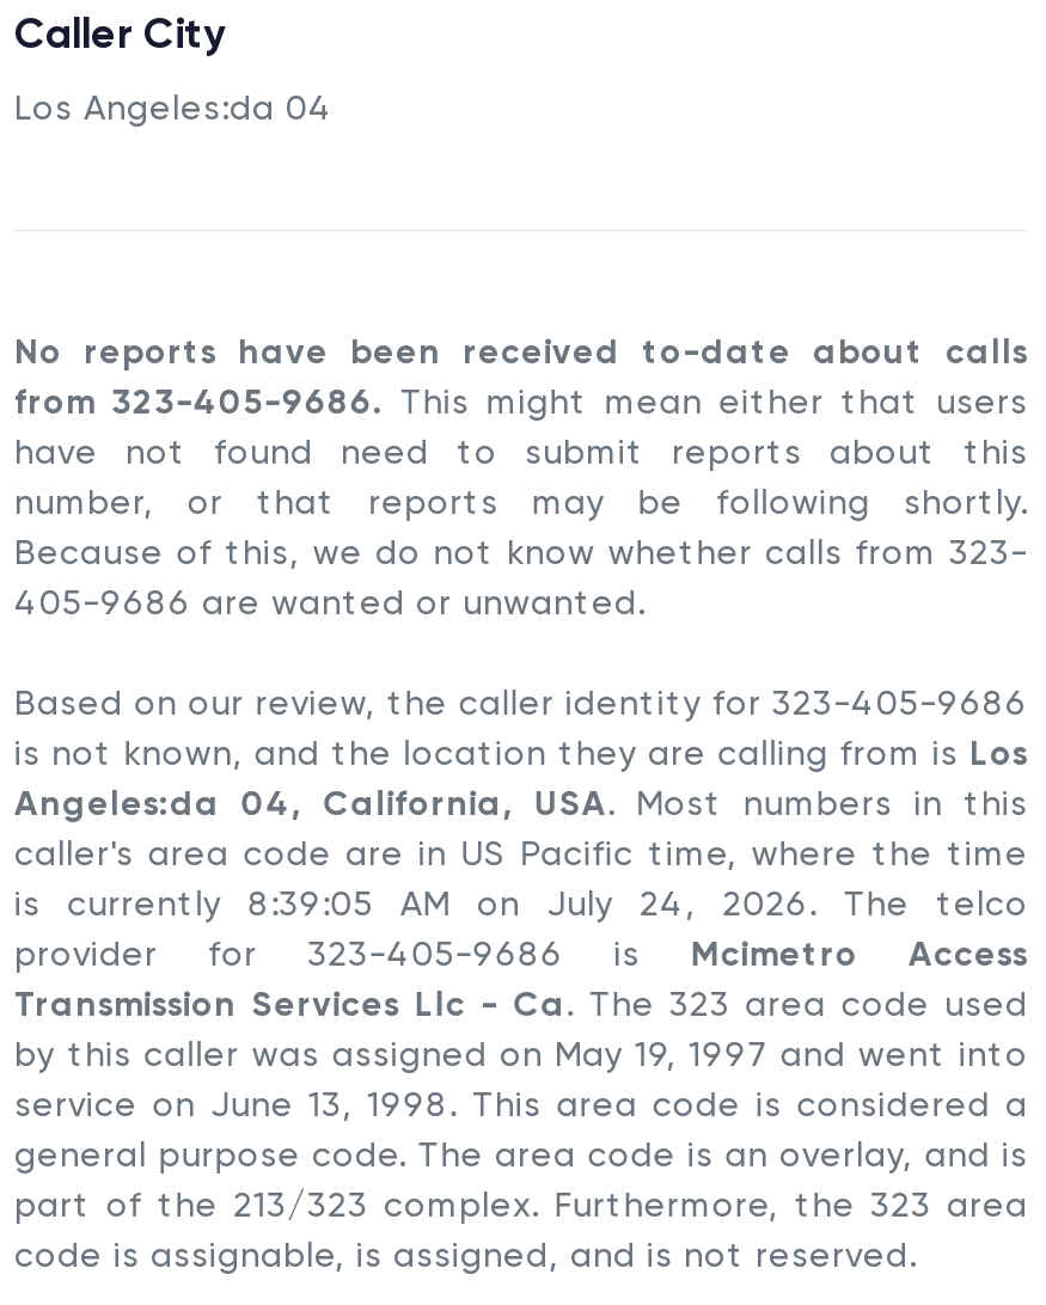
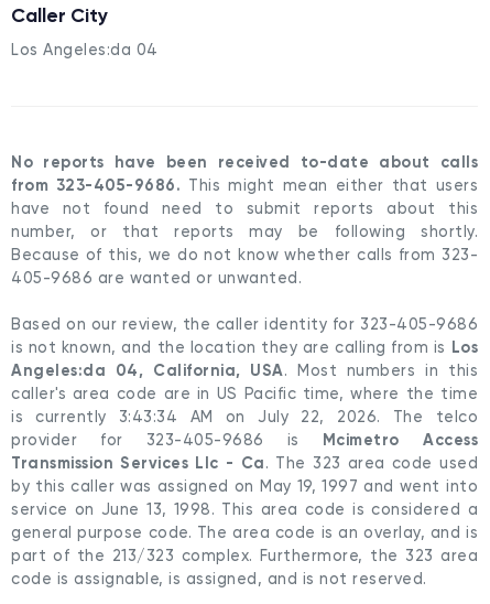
- is currently 8:39:05 AM on July 24, 2026. The telco
+ is currently 3:43:34 AM on July 22, 2026. The telco
